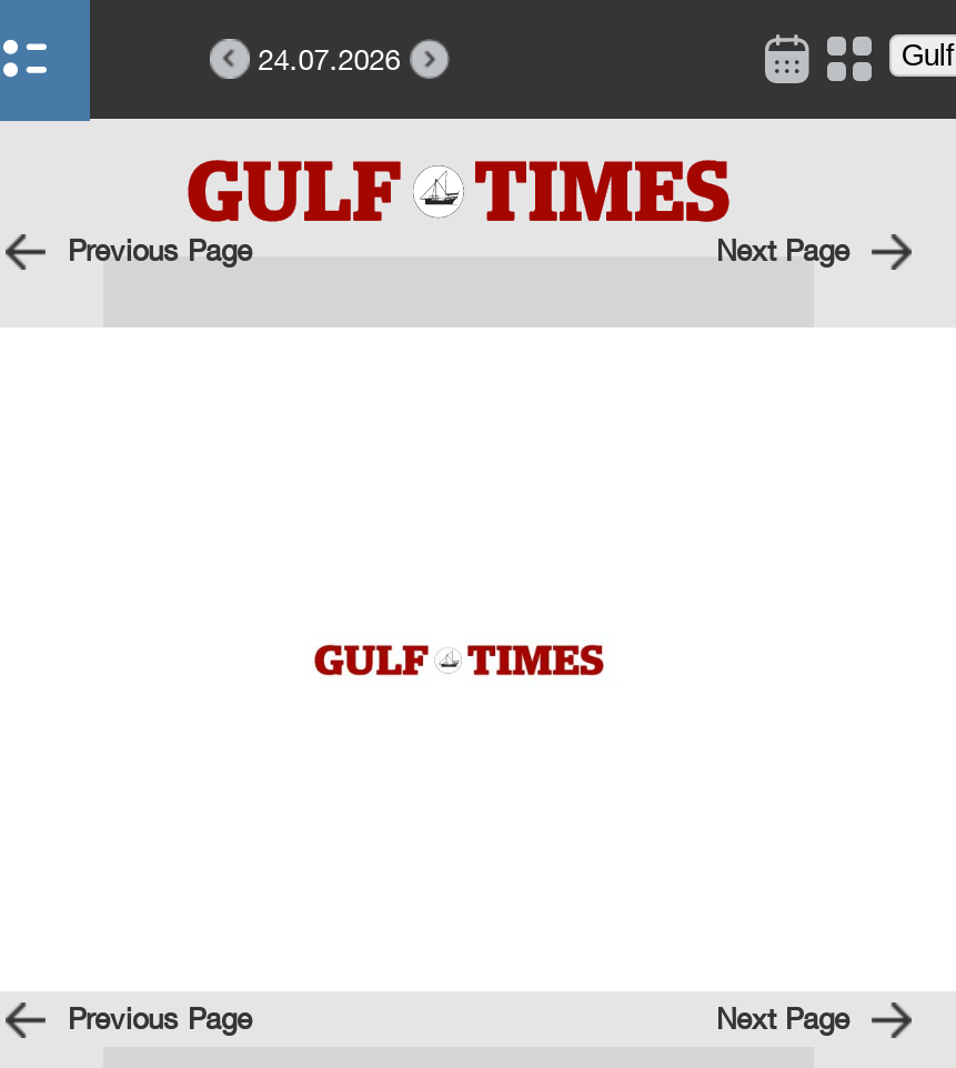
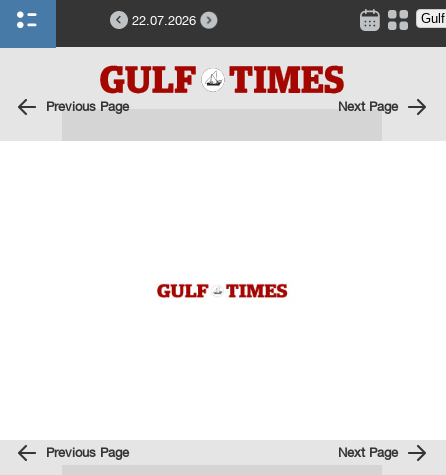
- 24.07.2026
+ 22.07.2026
